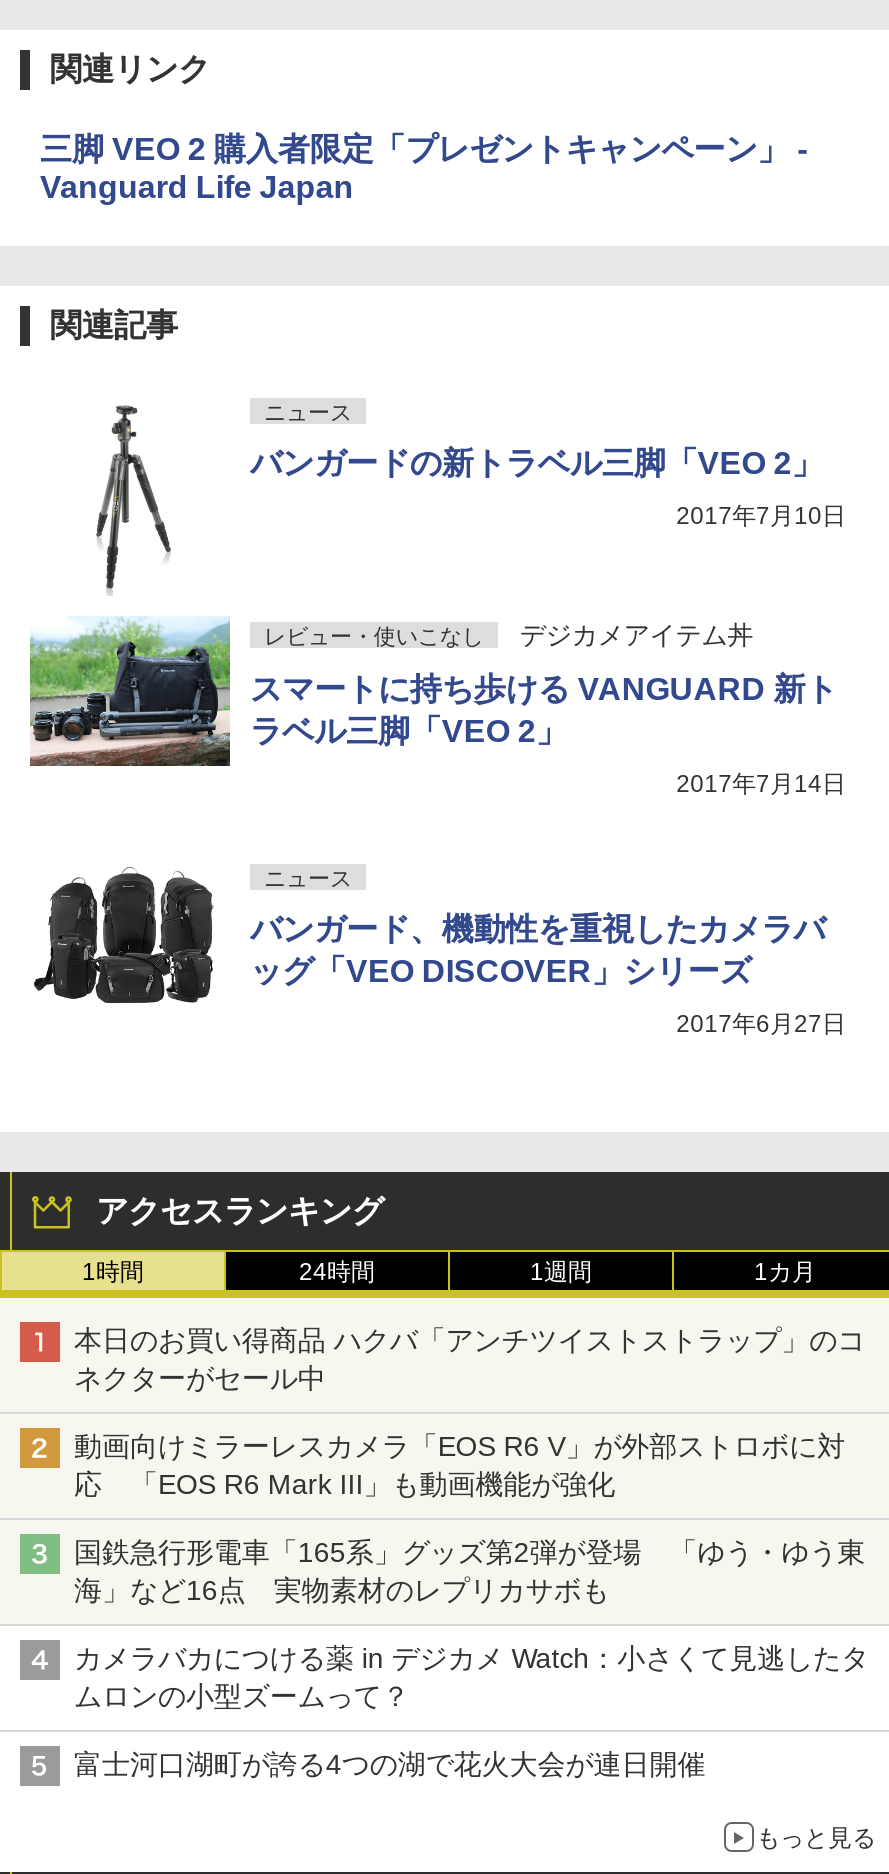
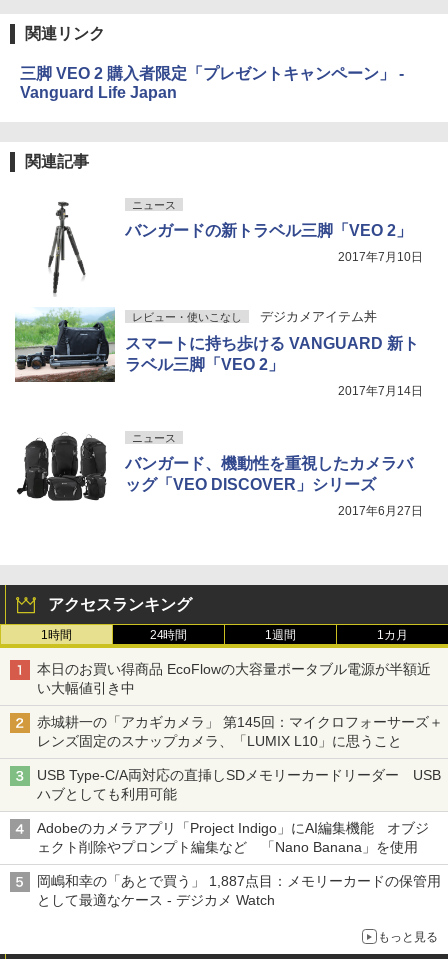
- 本日のお買い得商品 ハクバ「アンチツイストストラップ」のコ
- ネクターがセール中
+ 本日のお買い得商品 EcoFlowの大容量ポータブル電源が半額近
+ い大幅値引き中

- 動画向けミラーレスカメラ「EOS R6 V」が外部ストロボに対
- 応 「EOS R6 Mark III」も動画機能が強化
+ 赤城耕一の「アカギカメラ」 第145回：マイクロフォーサーズ＋
+ レンズ固定のスナップカメラ、「LUMIX L10」に思うこと

- 国鉄急行形電車「165系」グッズ第2弾が登場 「ゆう・ゆう東
- 海」など16点 実物素材のレプリカサボも
+ USB Type-C/A両対応の直挿しSDメモリーカードリーダー USB
+ ハブとしても利用可能

- カメラバカにつける薬 in デジカメ Watch：小さくて見逃したタ
- ムロンの小型ズームって？
+ Adobeのカメラアプリ「Project Indigo」にAI編集機能 オブジ
+ ェクト削除やプロンプト編集など 「Nano Banana」を使用

- 富士河口湖町が誇る4つの湖で花火大会が連日開催
+ 岡嶋和幸の「あとで買う」 1,887点目：メモリーカードの保管用
+ として最適なケース - デジカメ Watch
